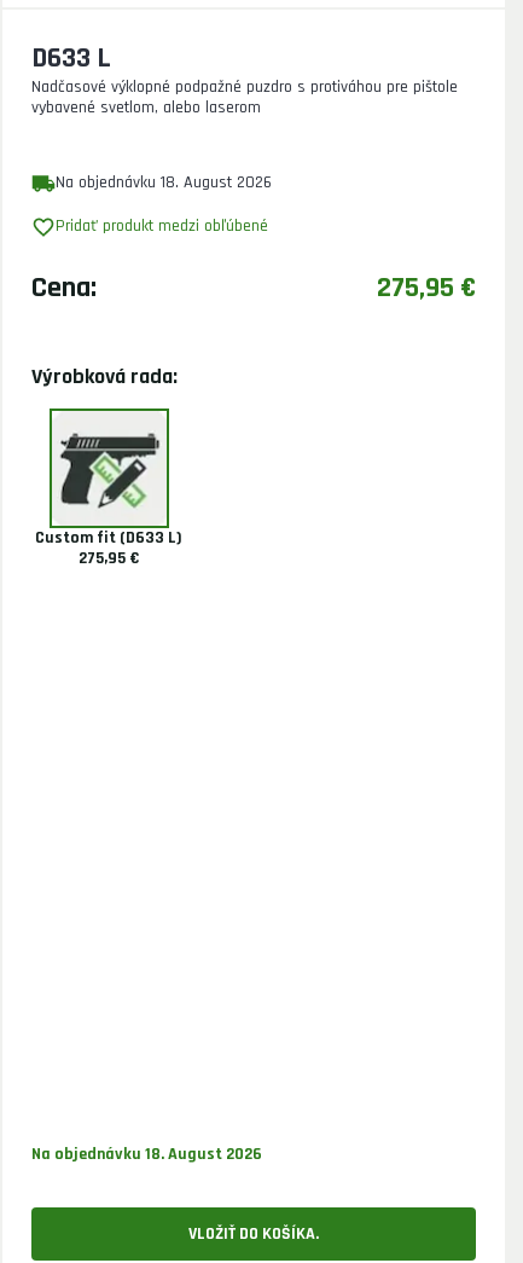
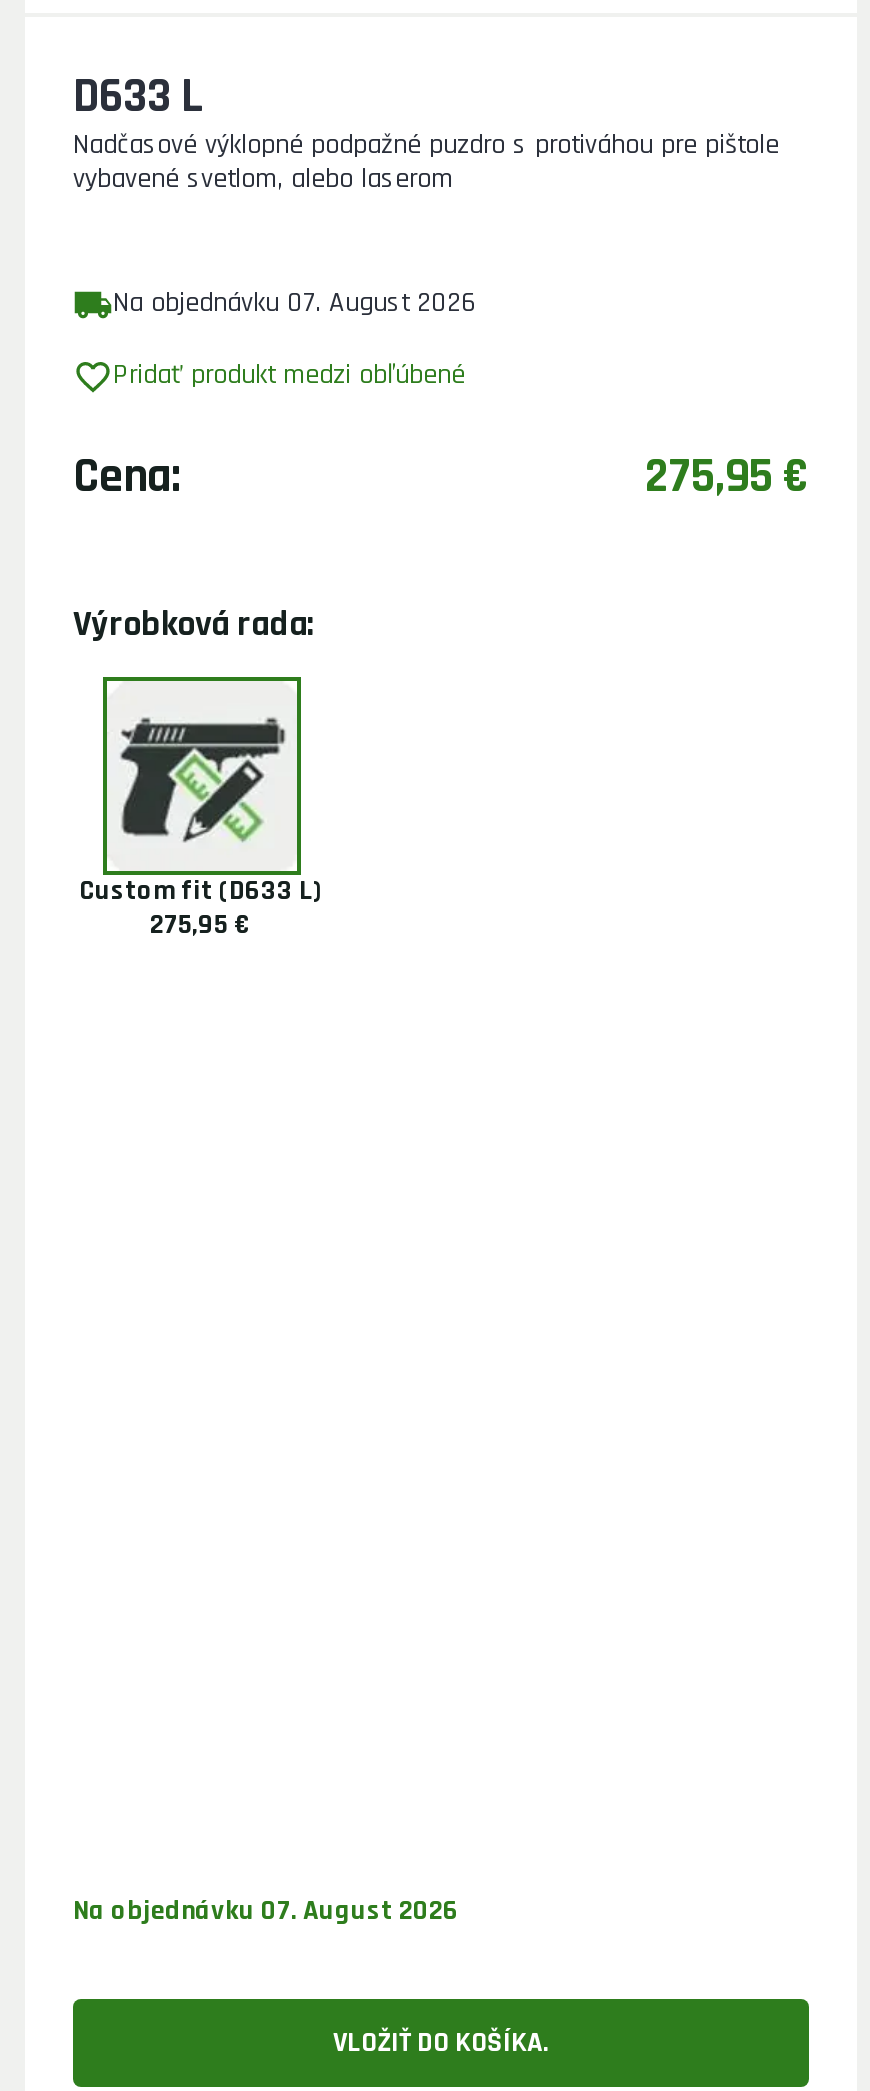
- Na objednávku 18. August 2026
+ Na objednávku 07. August 2026

- Na objednávku 18. August 2026
+ Na objednávku 07. August 2026
